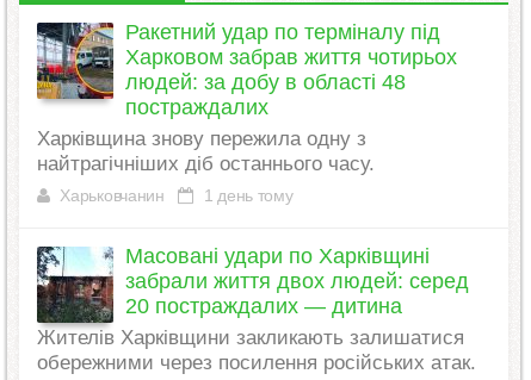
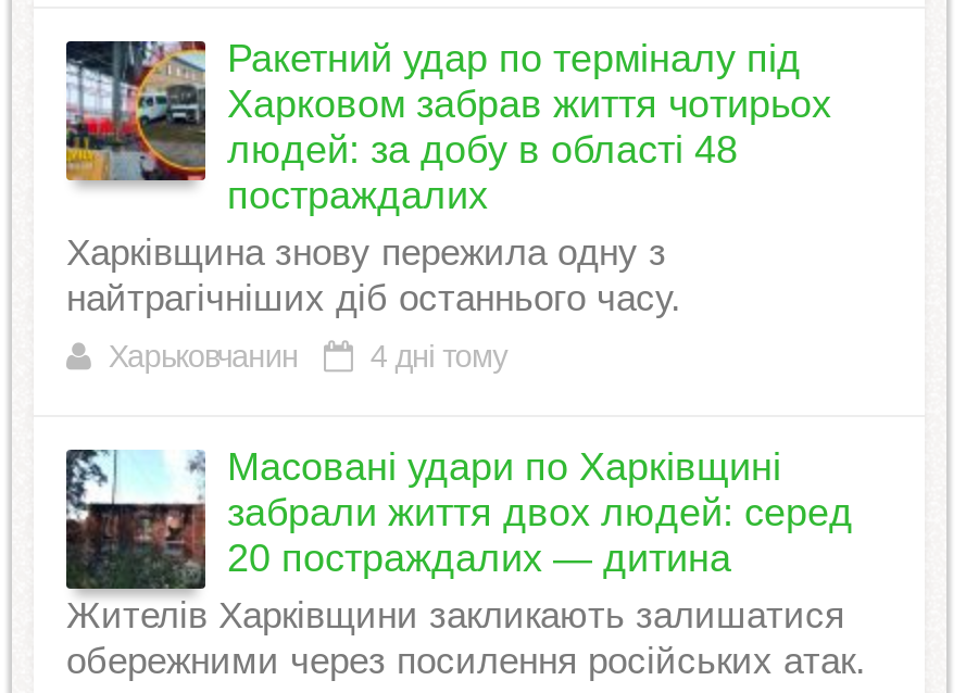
- Харьковчанин 1 день тому
+ Харьковчанин 4 дні тому
